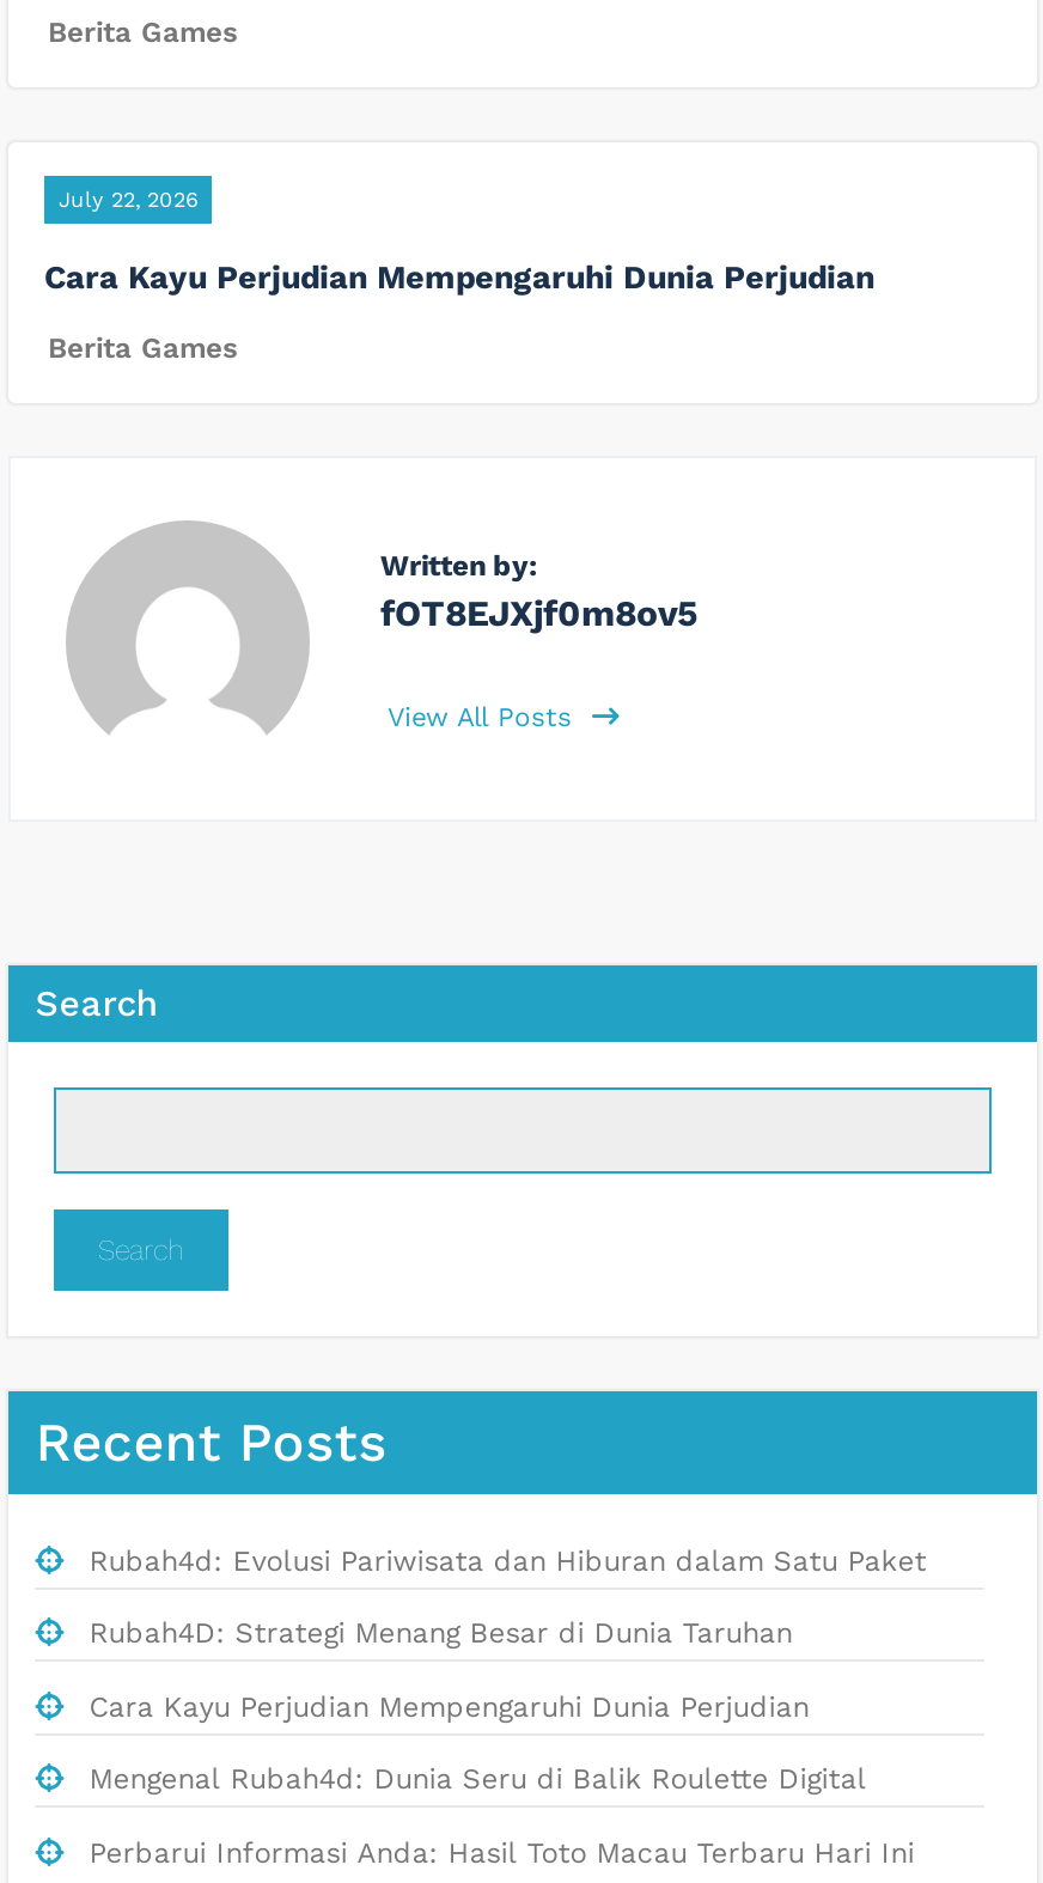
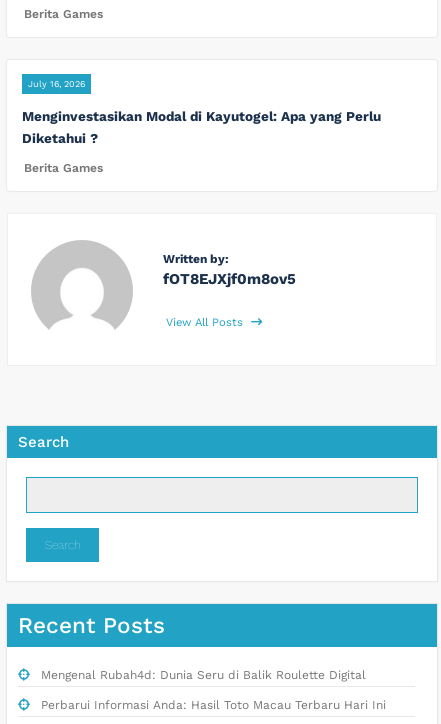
- July 22, 2026
+ July 16, 2026

- Cara Kayu Perjudian Mempengaruhi Dunia Perjudian
+ Menginvestasikan Modal di Kayutogel: Apa yang Perlu
+ Diketahui ?

moved down: Berita Games | Written by: | fOT8EJXjf0m8ov5 | View All Posts | Search | Search | Recent Posts

- Rubah4d: Evolusi Pariwisata dan Hiburan dalam Satu Paket
- Rubah4D: Strategi Menang Besar di Dunia Taruhan
- Cara Kayu Perjudian Mempengaruhi Dunia Perjudian
